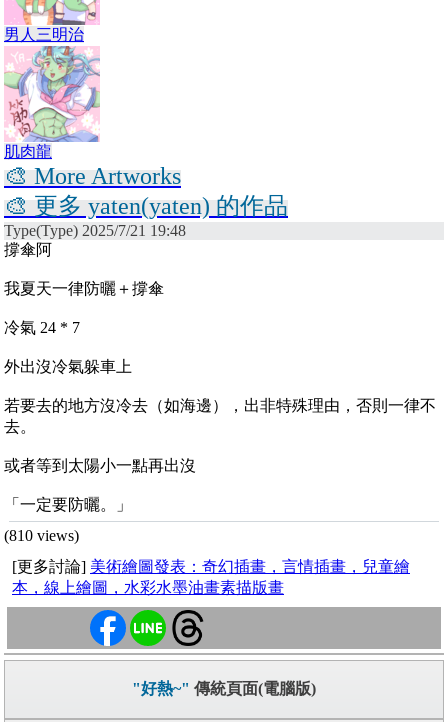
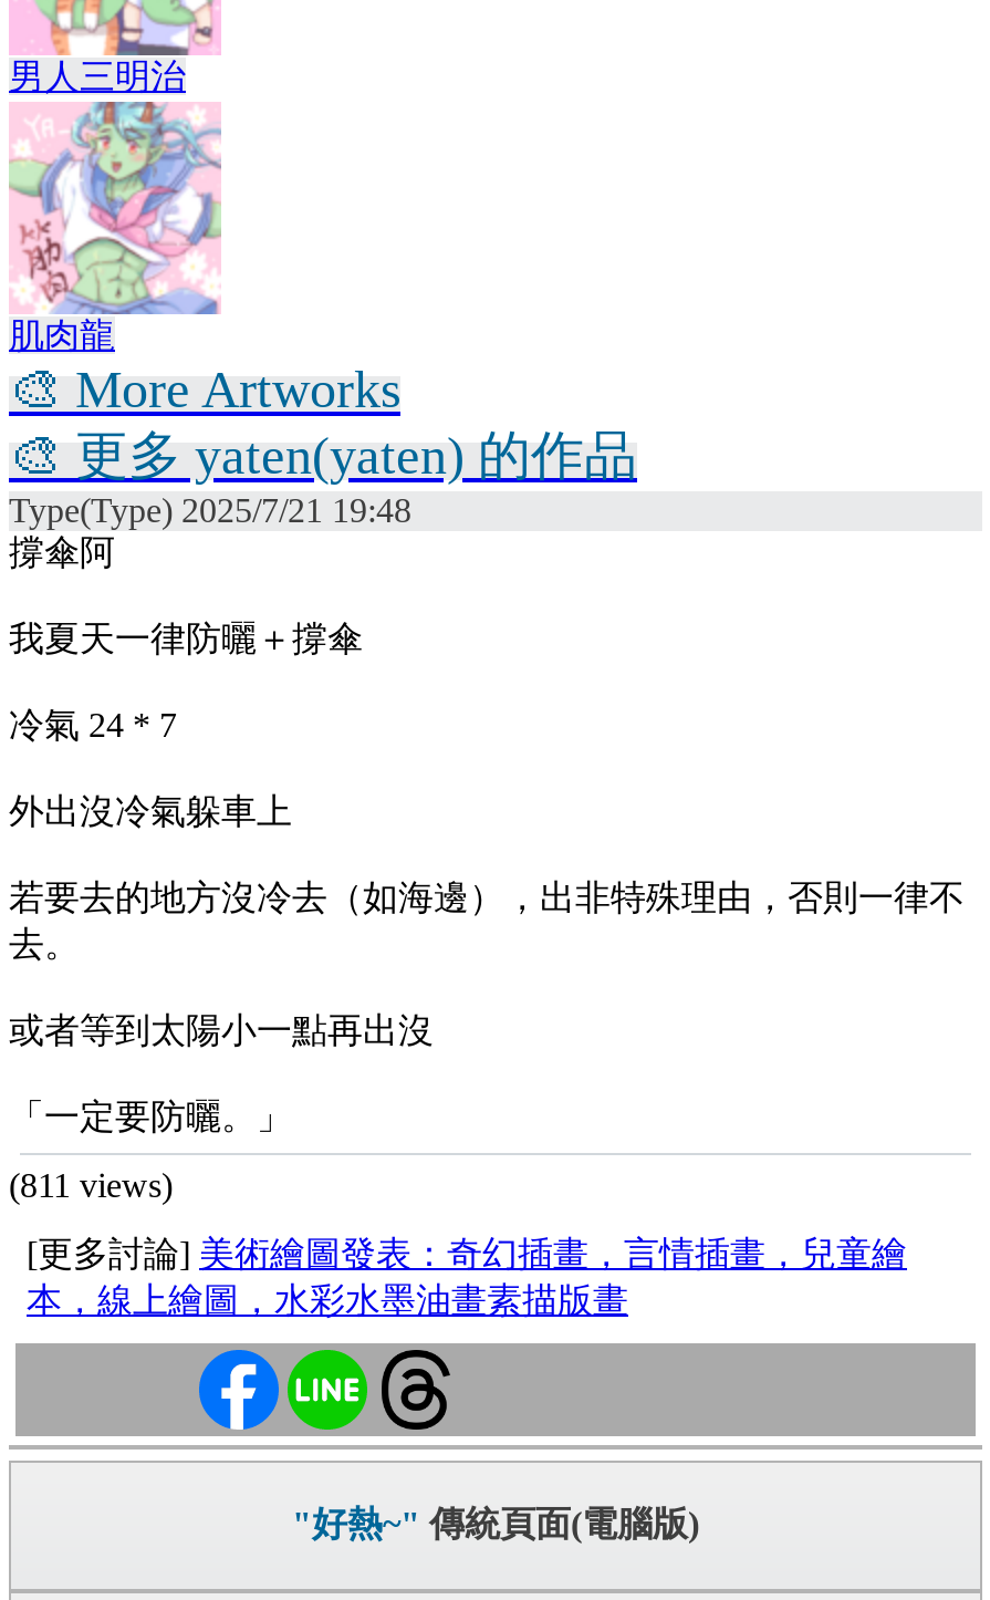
- (810 views)
+ (811 views)
